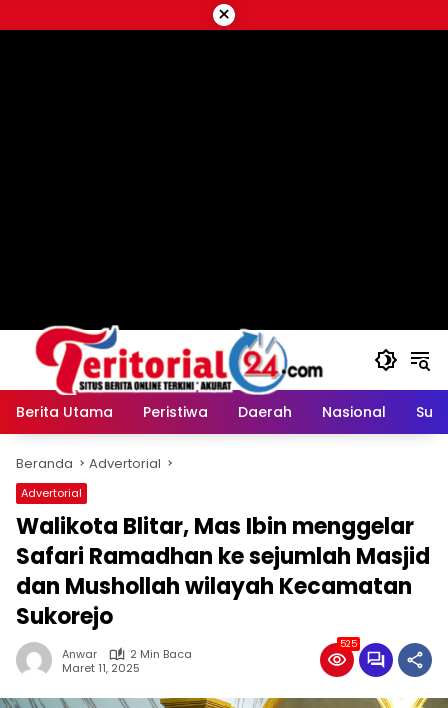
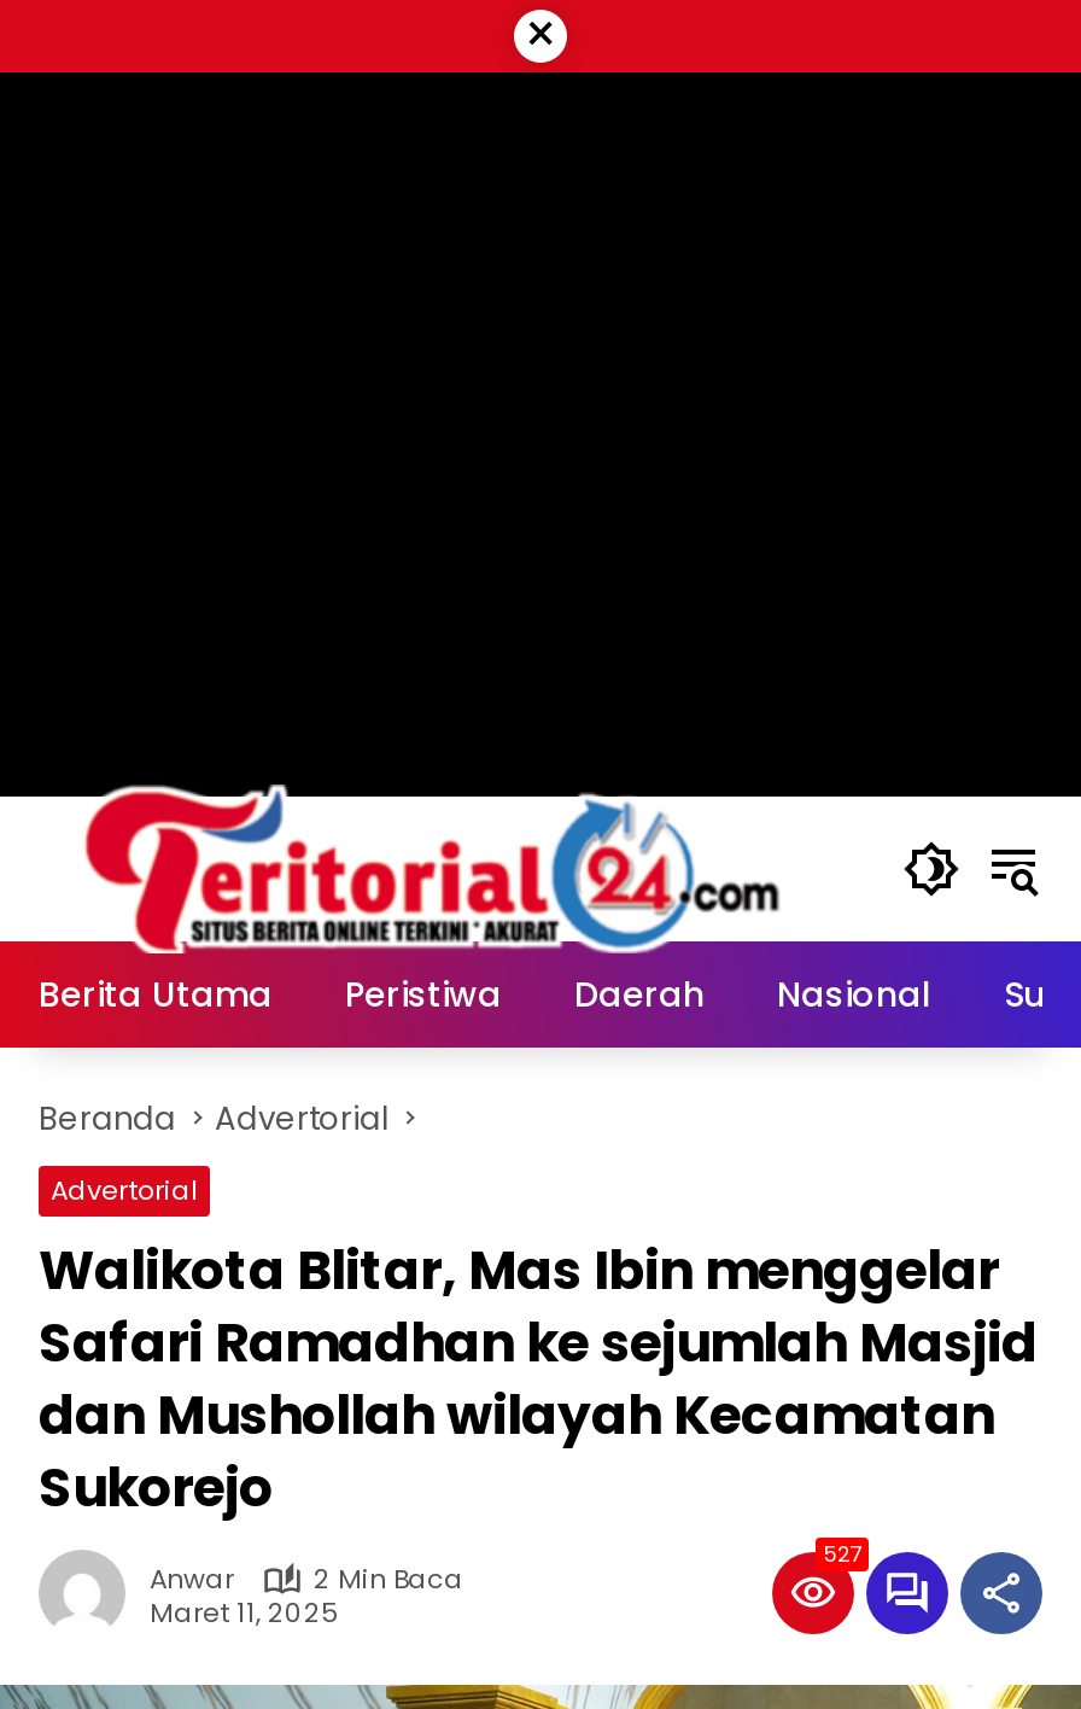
- 525
+ 527
